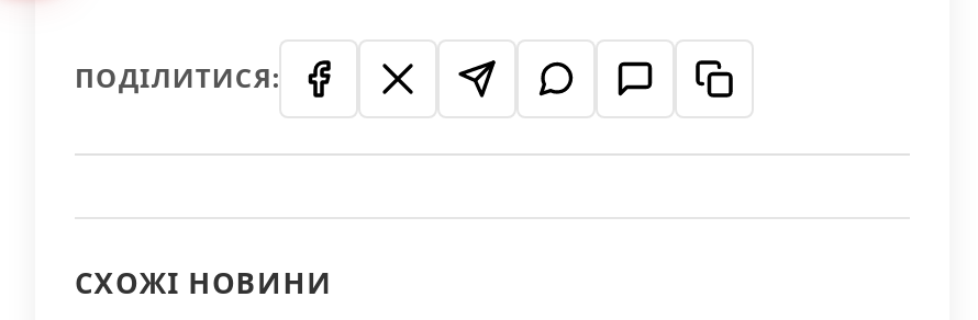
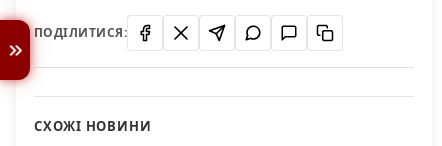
+ [image]
